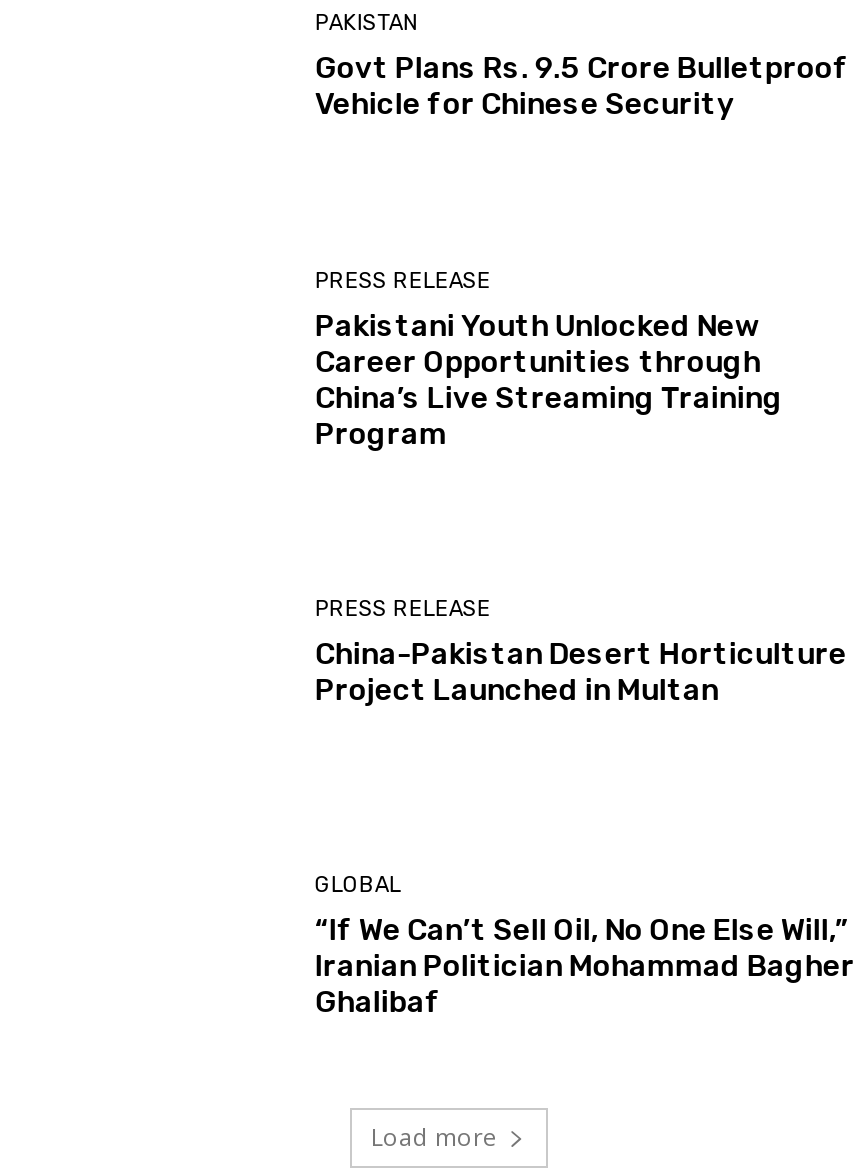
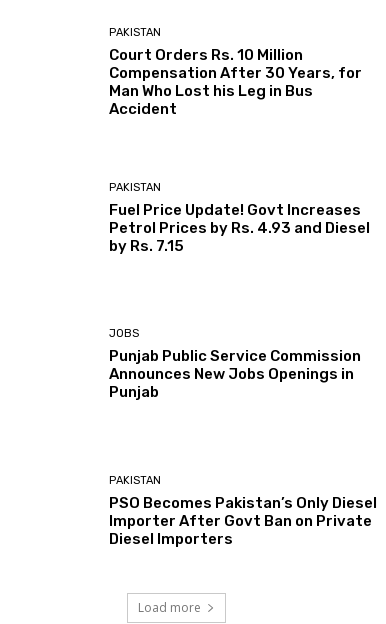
- Govt Plans Rs. 9.5 Crore Bulletproof
- Vehicle for Chinese Security
+ Court Orders Rs. 10 Million
+ Compensation After 30 Years, for
+ Man Who Lost his Leg in Bus
+ Accident

- PRESS RELEASE
- Pakistani Youth Unlocked New
- Career Opportunities through
- China’s Live Streaming Training
- Program
+ PAKISTAN
+ Fuel Price Update! Govt Increases
+ Petrol Prices by Rs. 4.93 and Diesel
+ by Rs. 7.15

- PRESS RELEASE
- China-Pakistan Desert Horticulture
- Project Launched in Multan
+ JOBS
+ Punjab Public Service Commission
+ Announces New Jobs Openings in
+ Punjab

- GLOBAL
- “If We Can’t Sell Oil, No One Else Will,”
- Iranian Politician Mohammad Bagher
- Ghalibaf
+ PAKISTAN
+ PSO Becomes Pakistan’s Only Diesel
+ Importer After Govt Ban on Private
+ Diesel Importers
